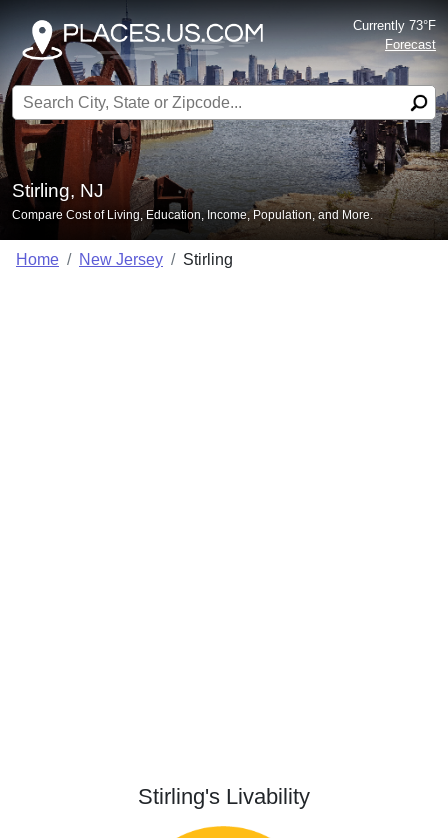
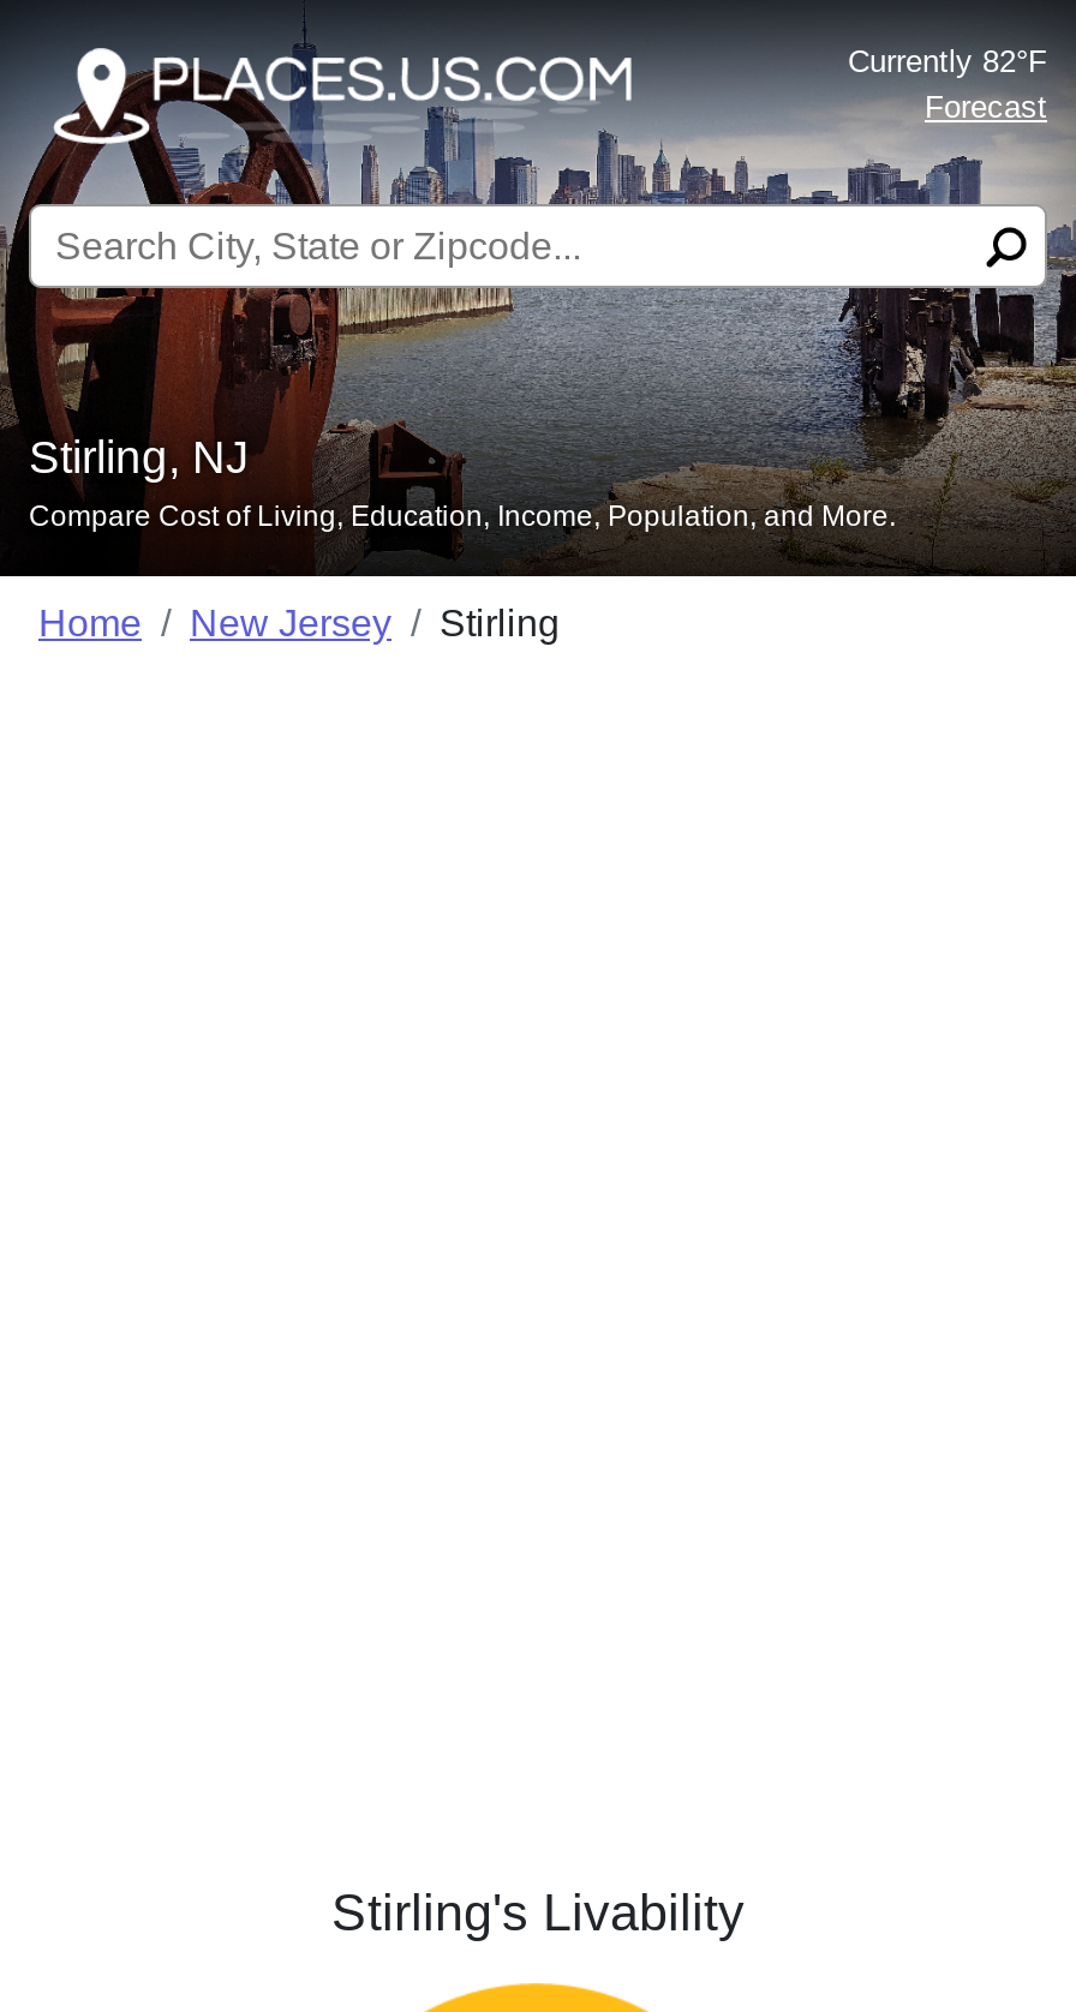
- Currently 73°F
+ Currently 82°F
